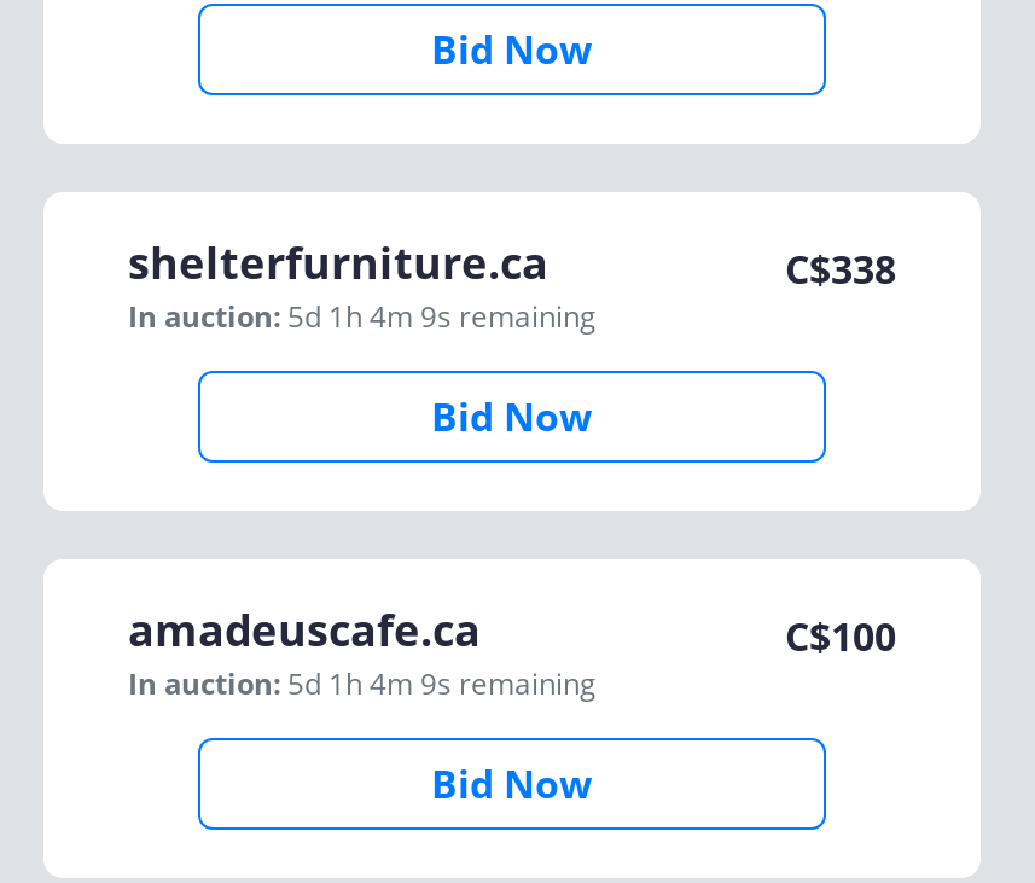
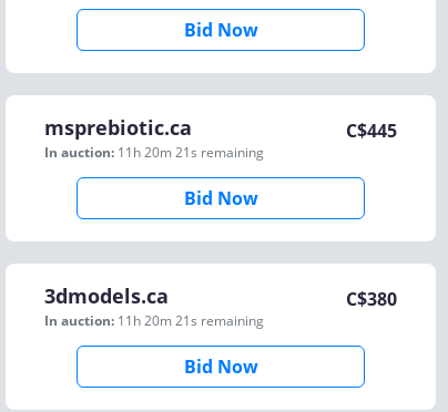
- shelterfurniture.ca
- In auction: 5d 1h 4m 9s remaining
+ msprebiotic.ca
+ In auction: 11h 20m 21s remaining

- C$338
+ C$445

- amadeuscafe.ca
- In auction: 5d 1h 4m 9s remaining
+ 3dmodels.ca
+ In auction: 11h 20m 21s remaining

- C$100
+ C$380
